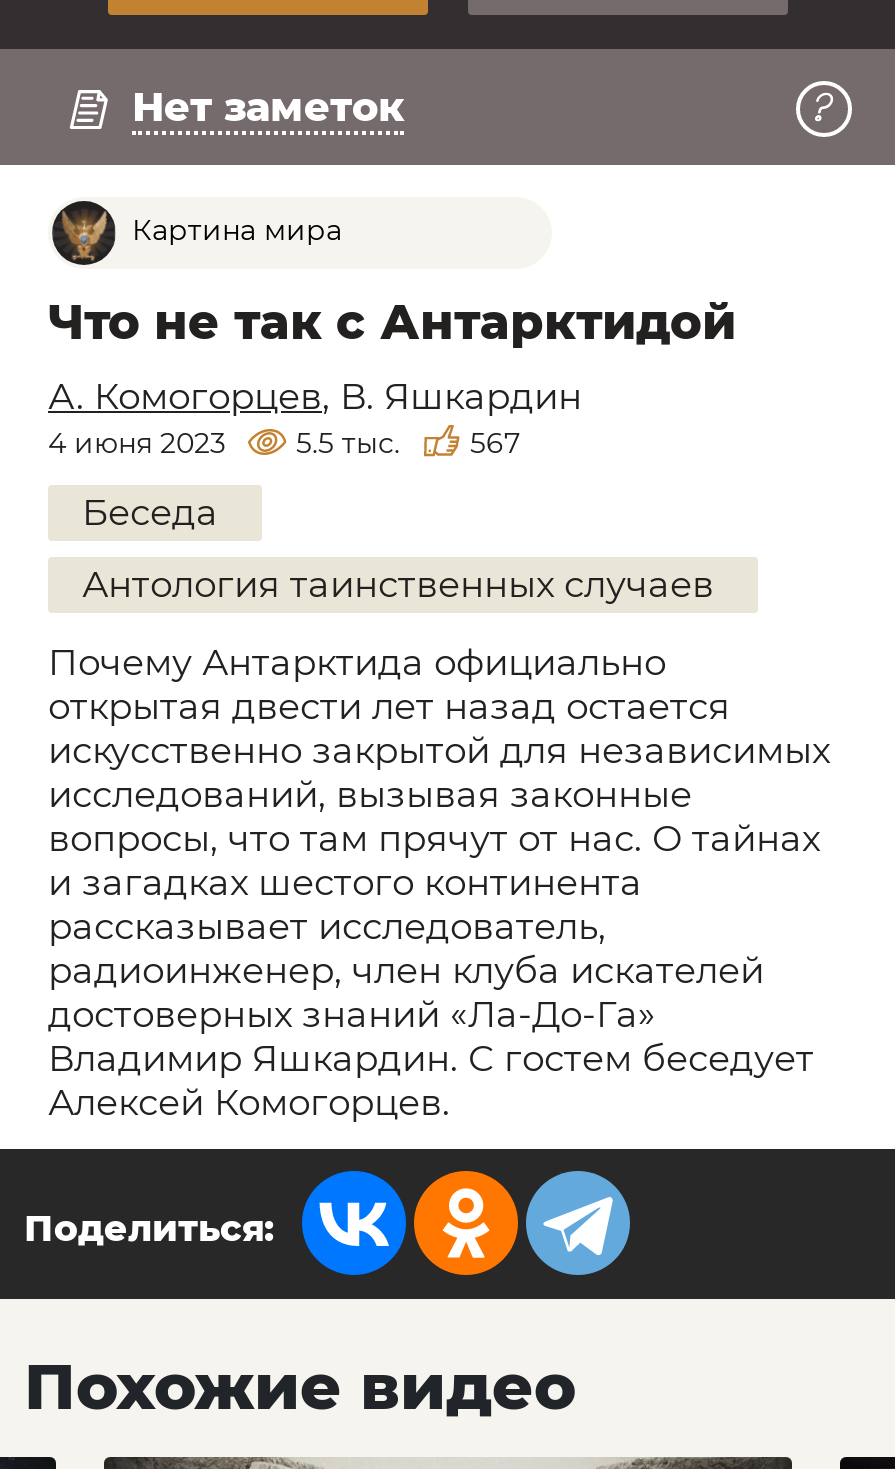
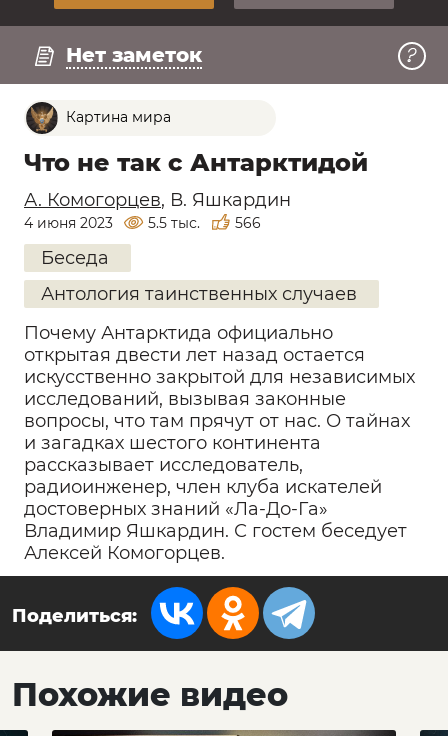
- 4 июня 2023 5.5 тыс. 567
+ 4 июня 2023 5.5 тыс. 566
